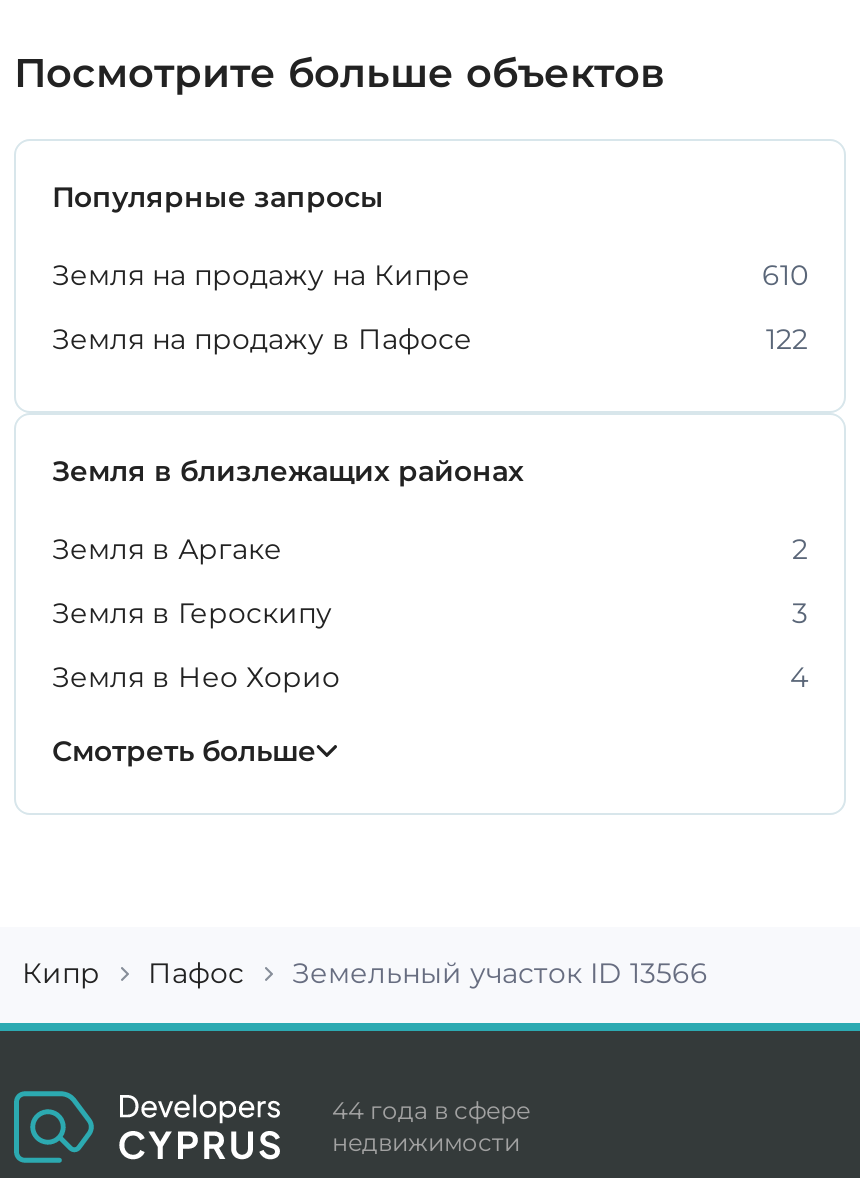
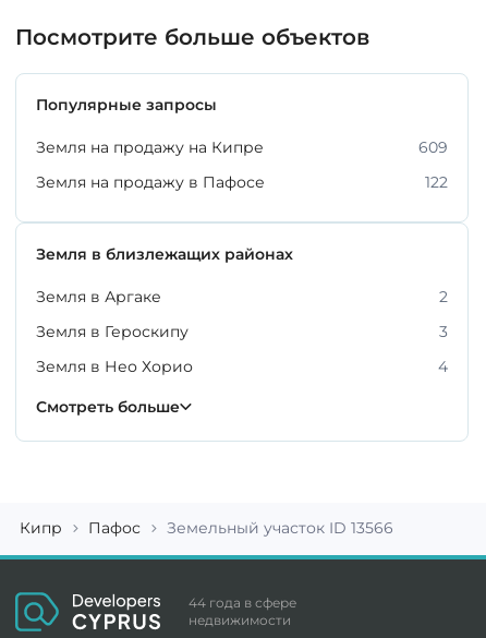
- 610
+ 609
